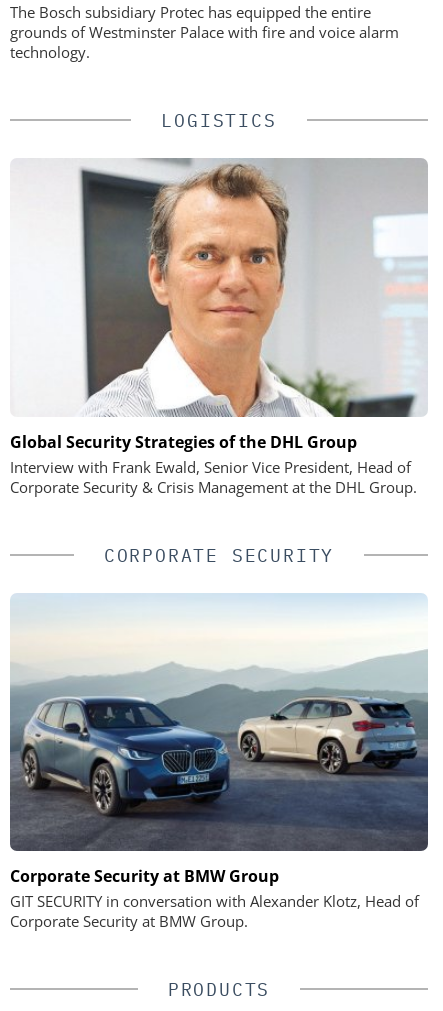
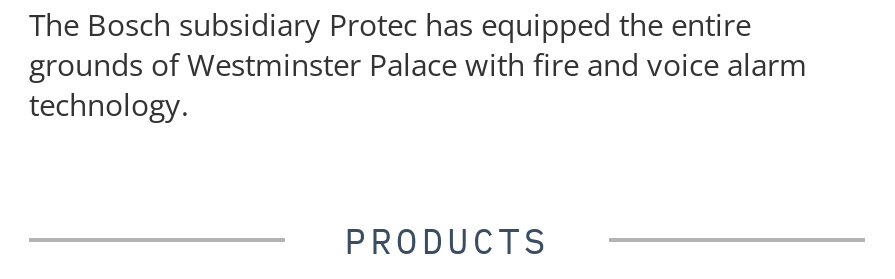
- LOGISTICS

- [image]
- Global Security Strategies of the DHL Group
- Interview with Frank Ewald, Senior Vice President, Head of
- Corporate Security & Crisis Management at the DHL Group.
- CORPORATE SECURITY

- [image]
- Corporate Security at BMW Group
- GIT SECURITY in conversation with Alexander Klotz, Head of
- Corporate Security at BMW Group.
